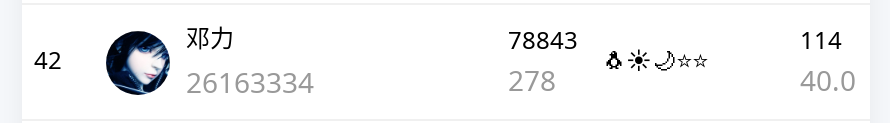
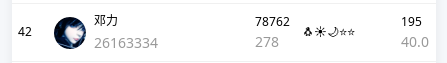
- 78843
+ 78762

- 114
+ 195
